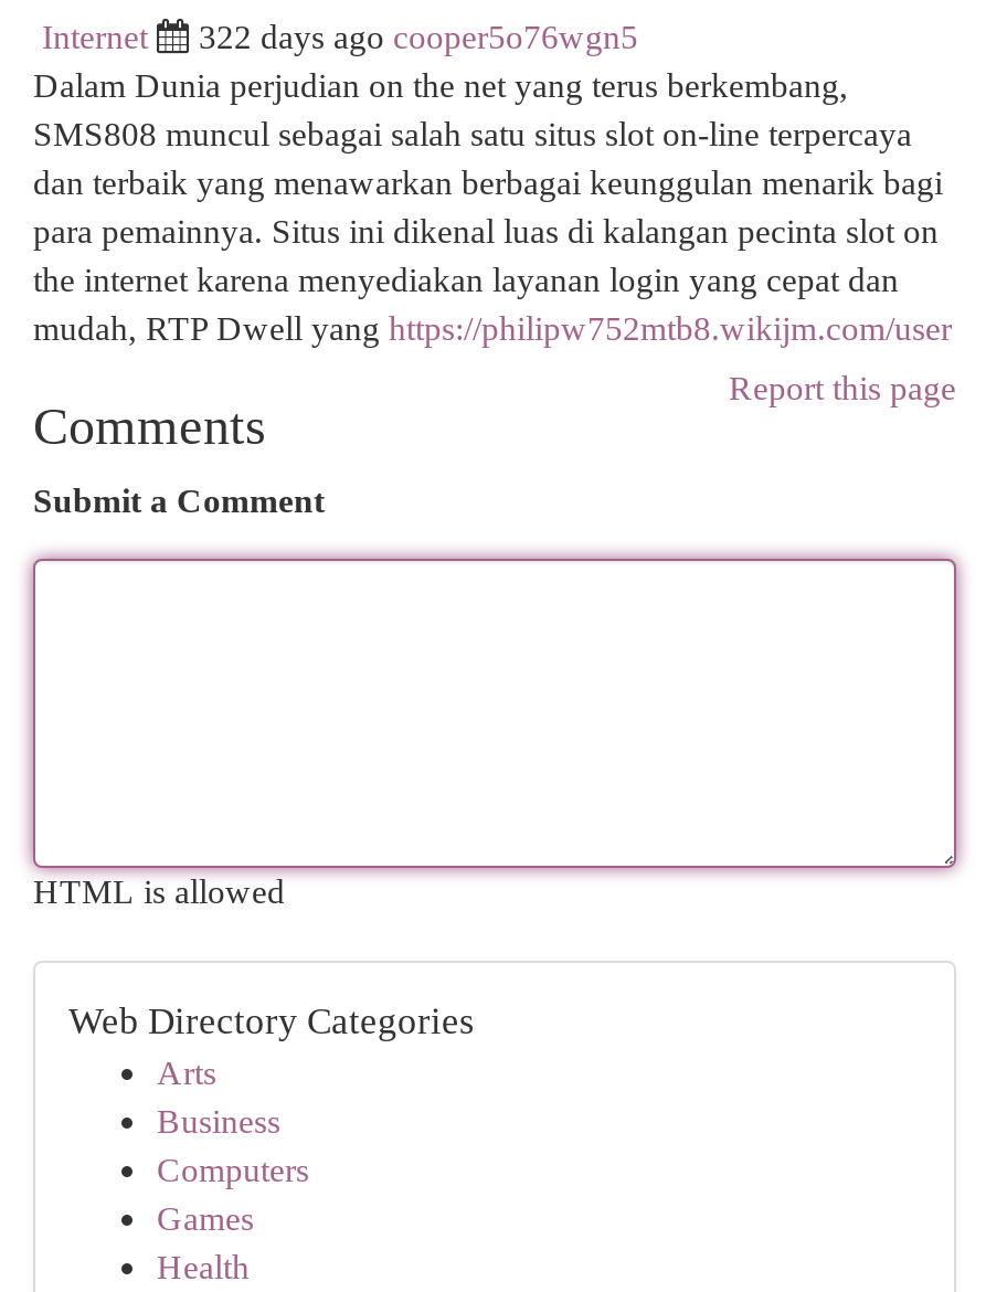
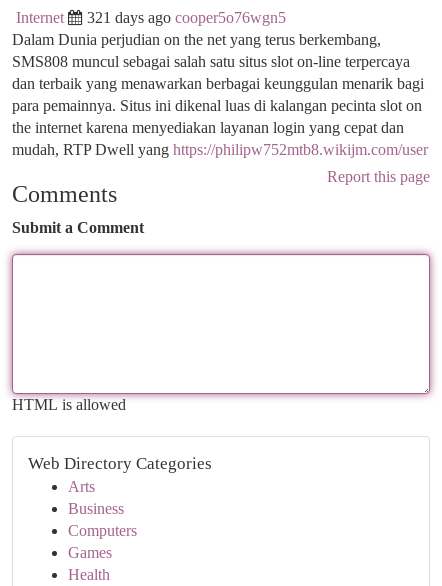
- 322 days ago cooper5o76wgn5
+ 321 days ago cooper5o76wgn5
